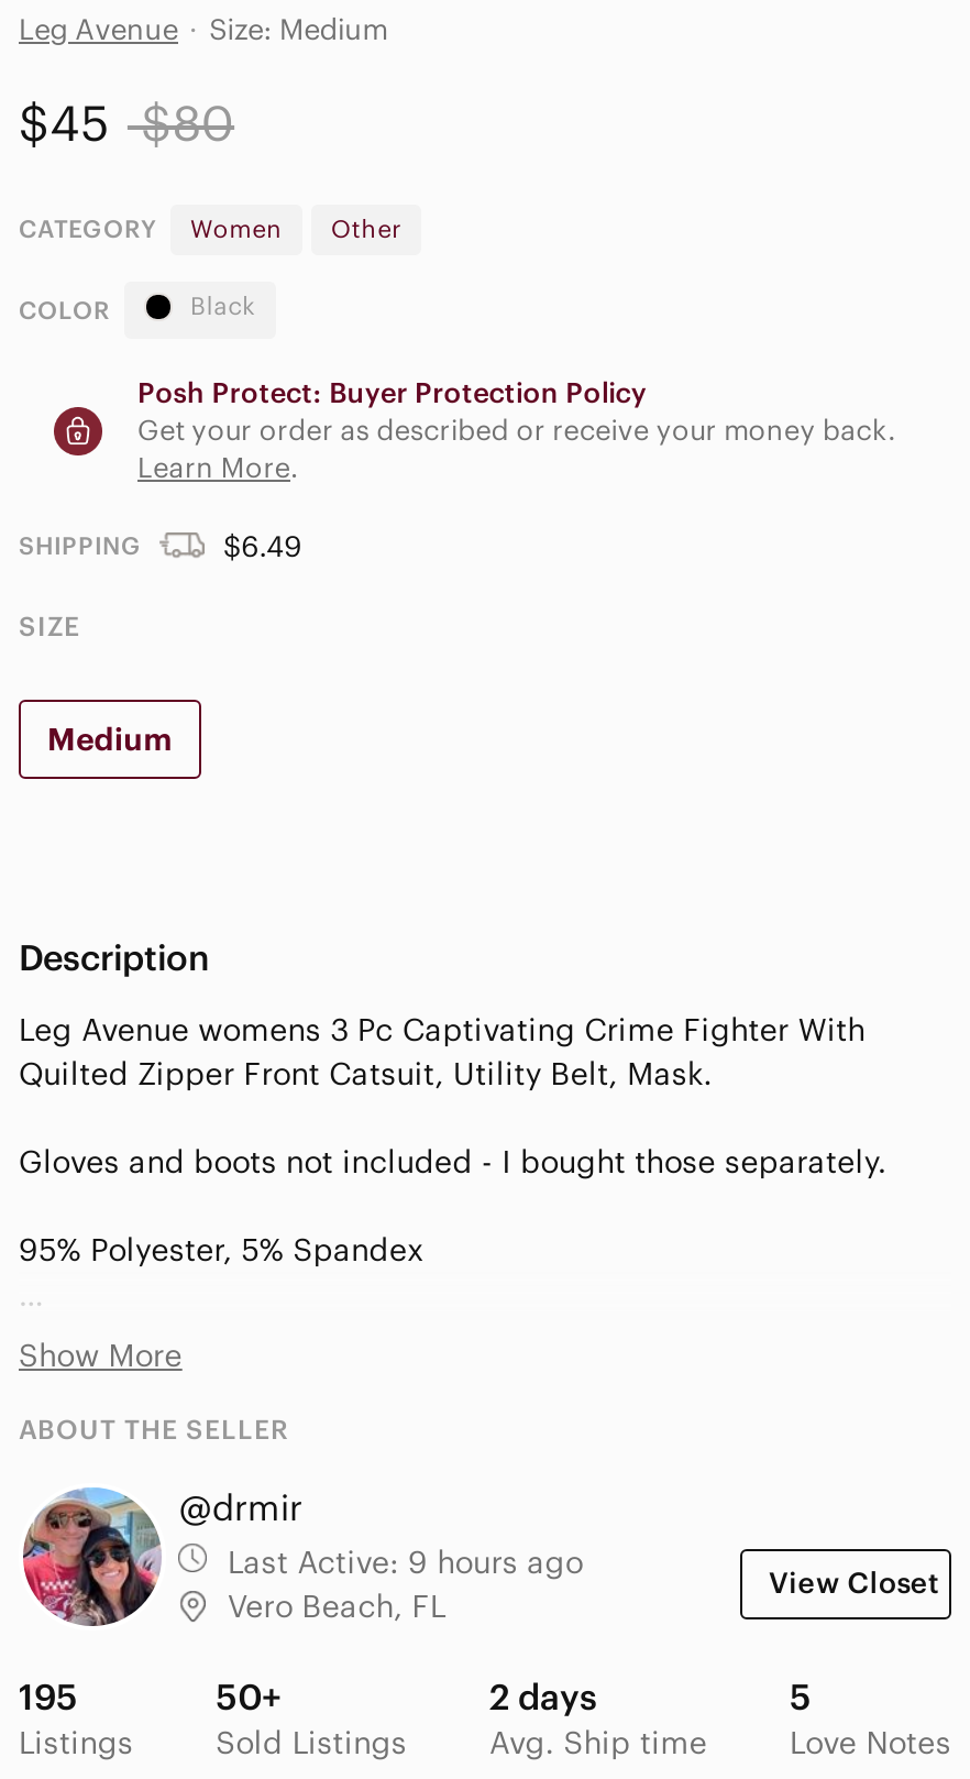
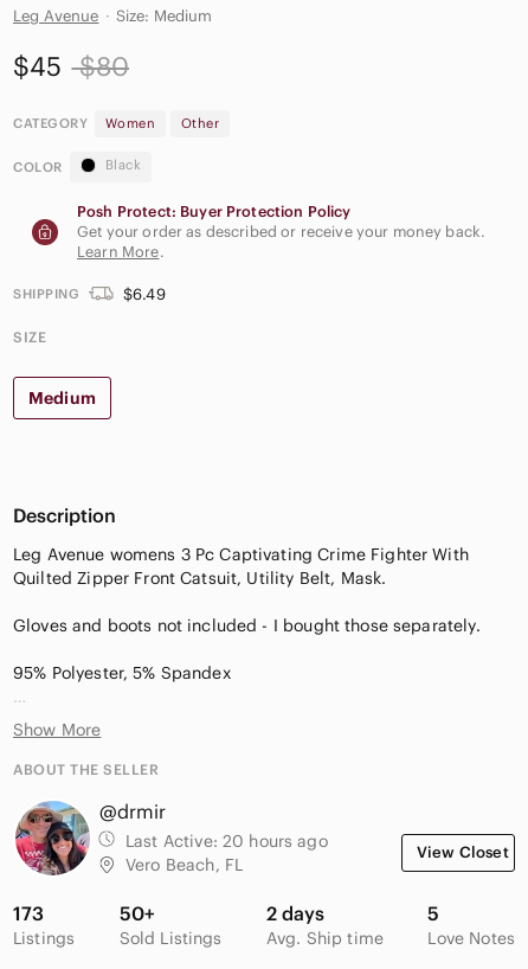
- Last Active: 9 hours ago
+ Last Active: 20 hours ago

- 195
+ 173
